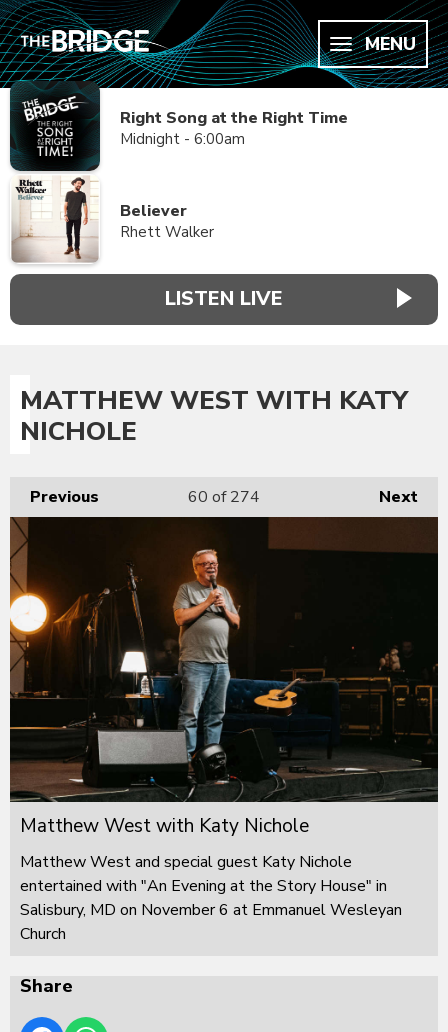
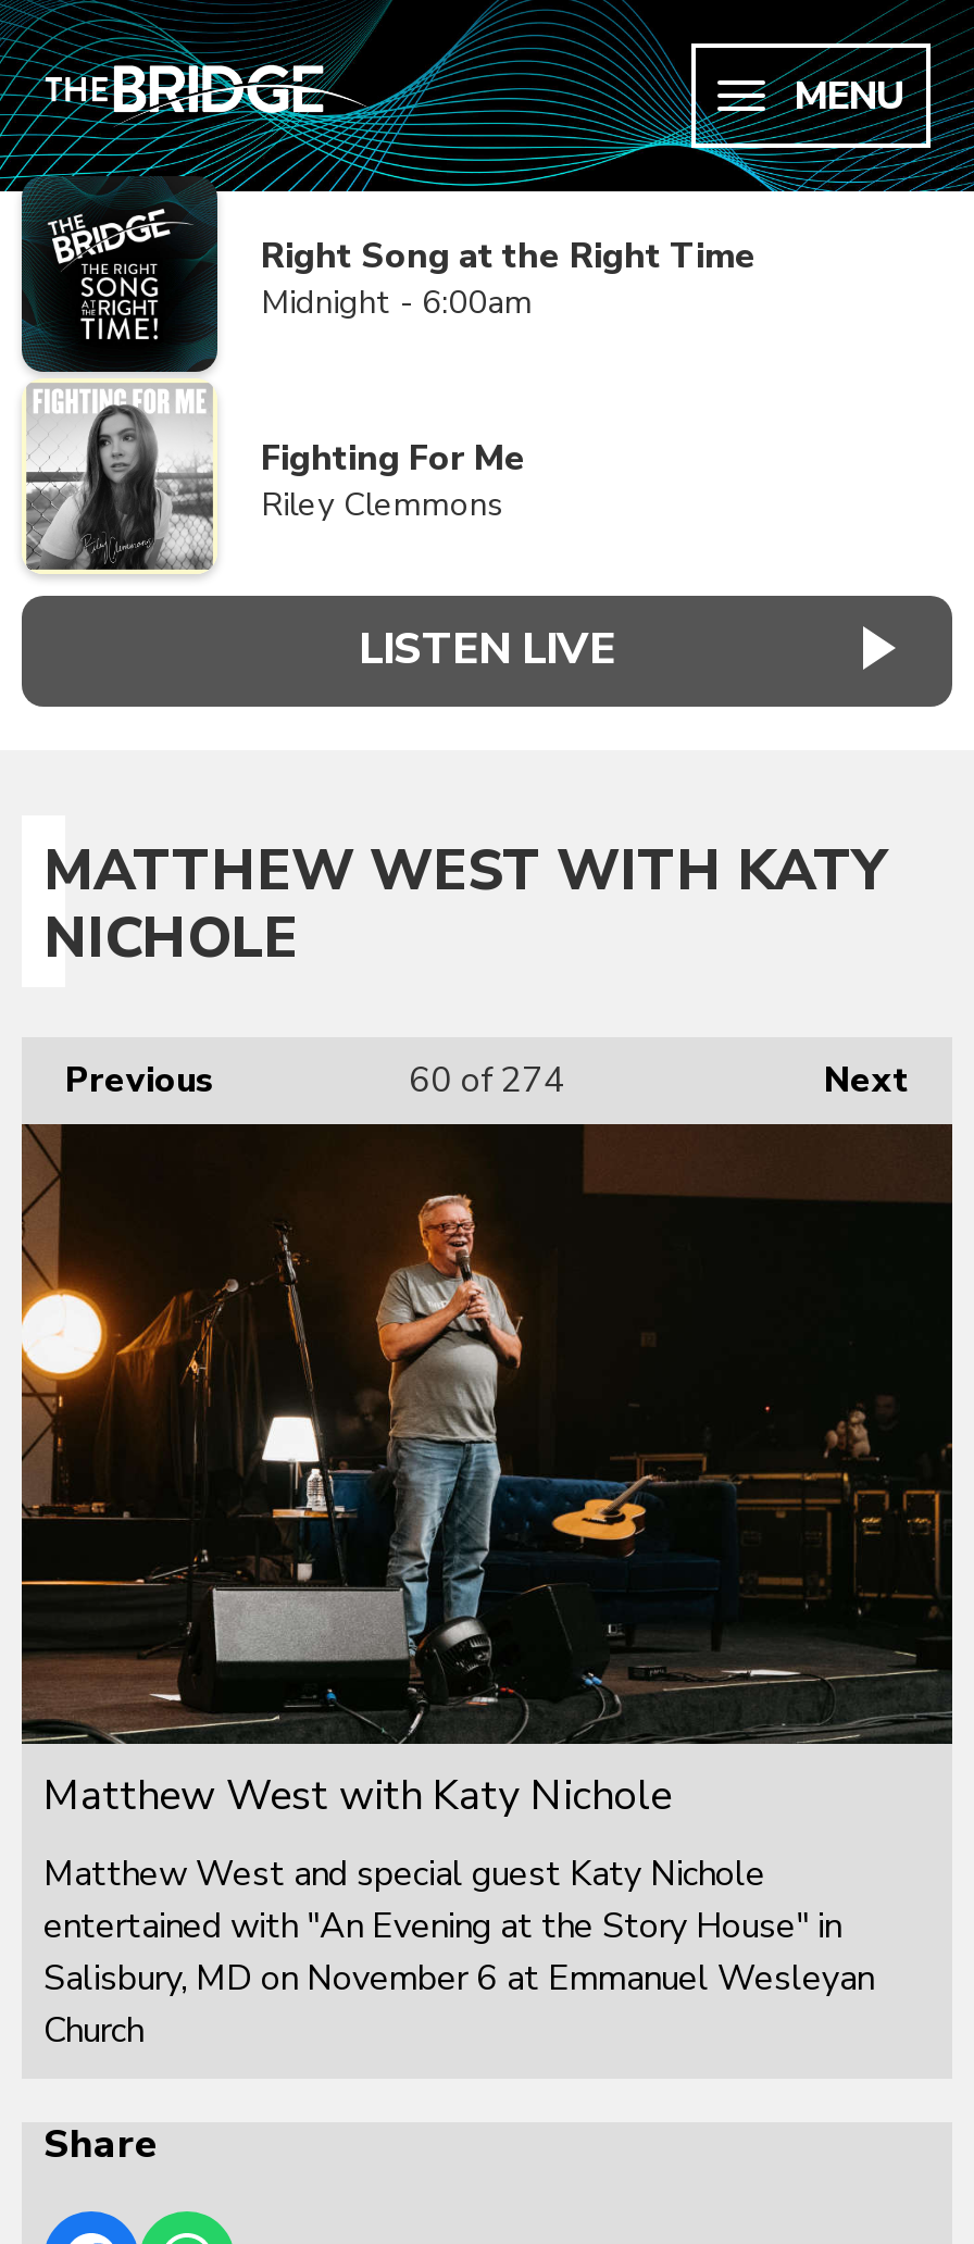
- [image]
- Believer
- Rhett Walker
+ [image]
+ Fighting For Me
+ Riley Clemmons
